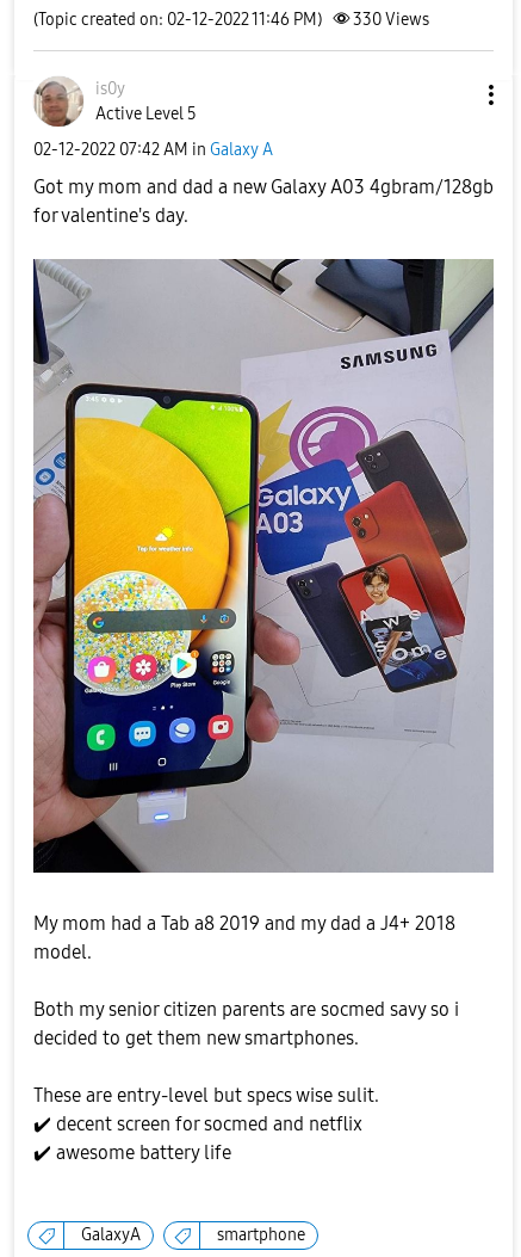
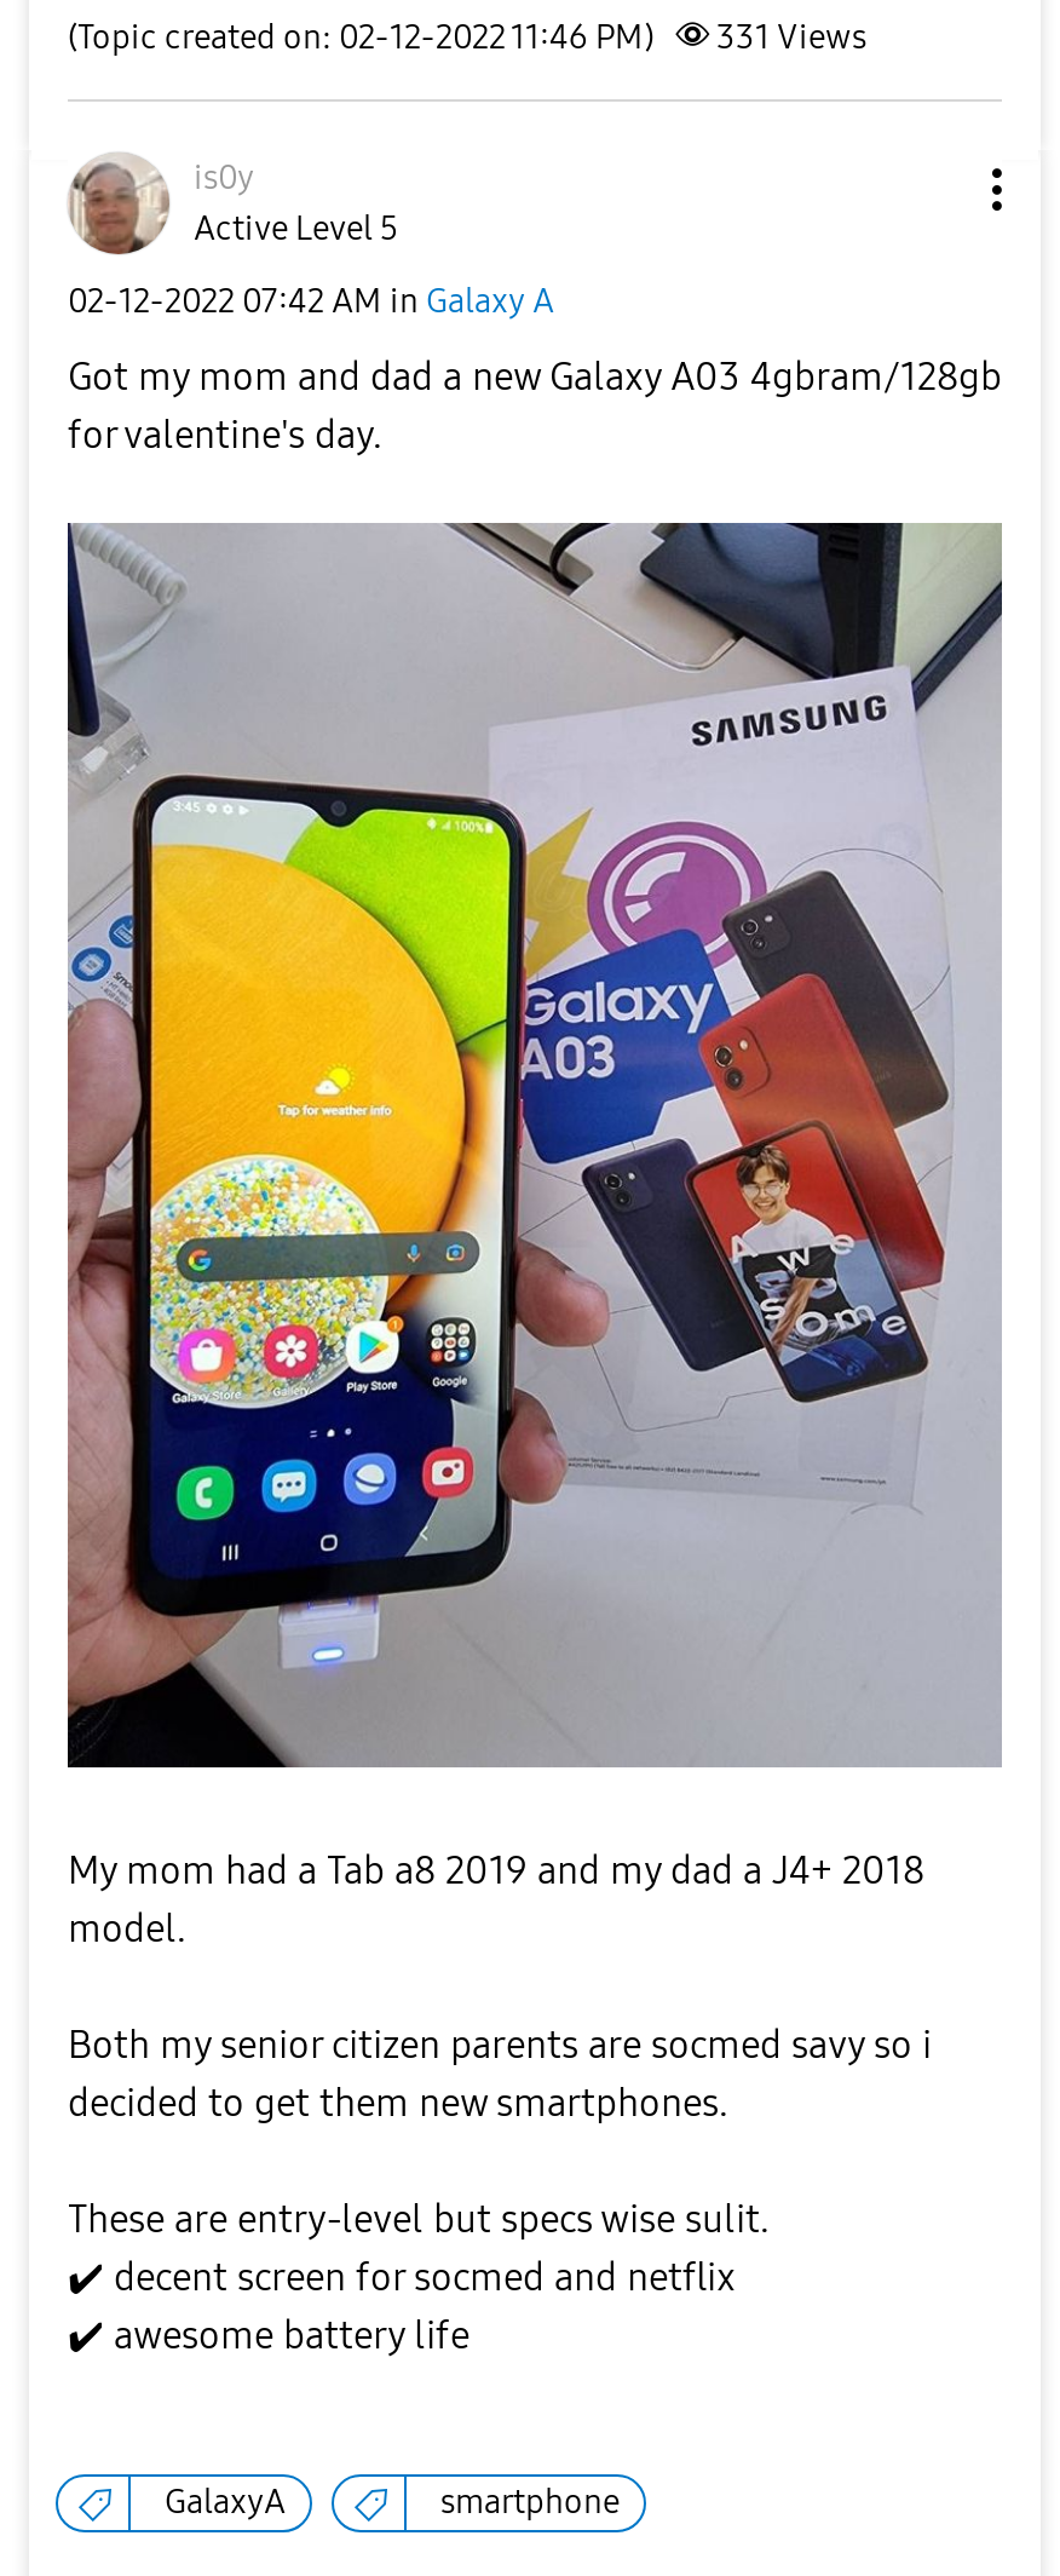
- (Topic created on: 02-12-2022 11:46 PM) 330 Views
+ (Topic created on: 02-12-2022 11:46 PM) 331 Views
